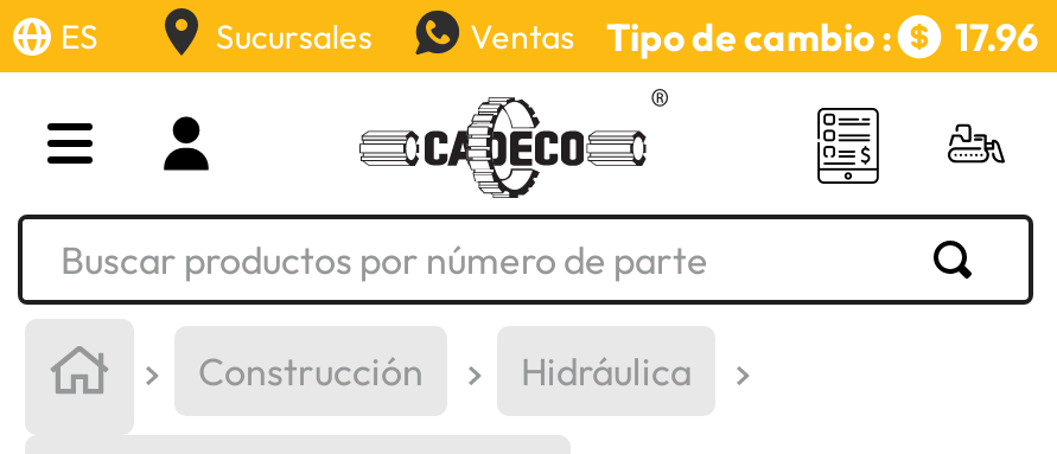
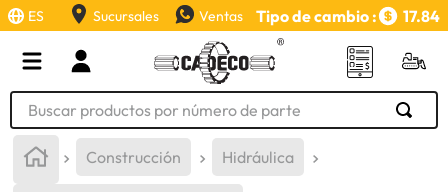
- Ventas Tipo de cambio : 17.96
+ Ventas Tipo de cambio : 17.84
